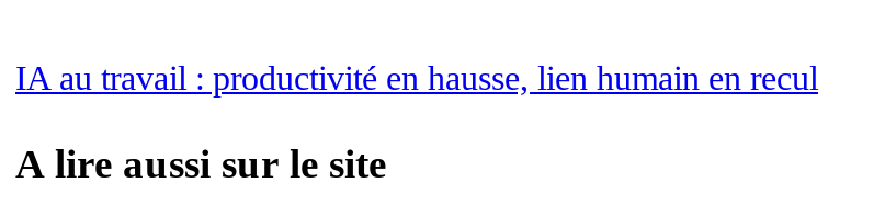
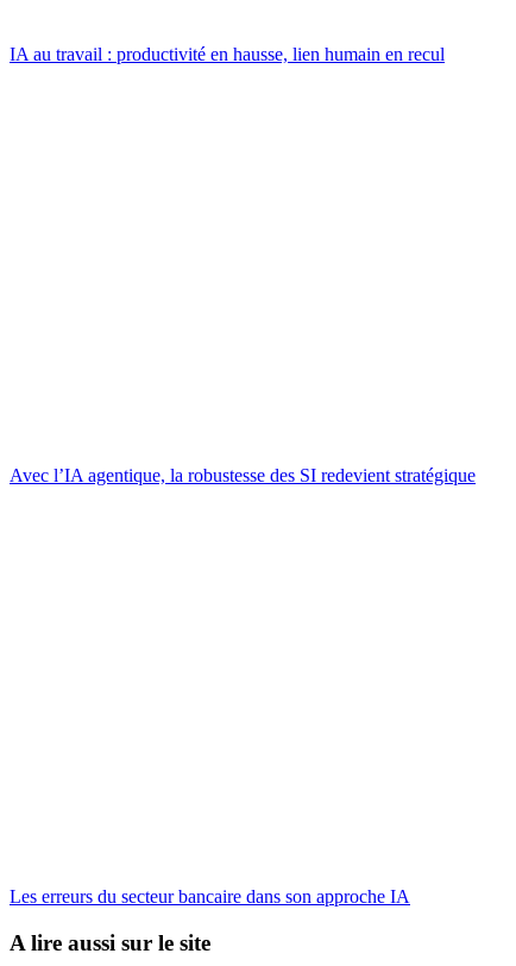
+ Avec l’IA agentique, la robustesse des SI redevient stratégique

+ Les erreurs du secteur bancaire dans son approche IA
